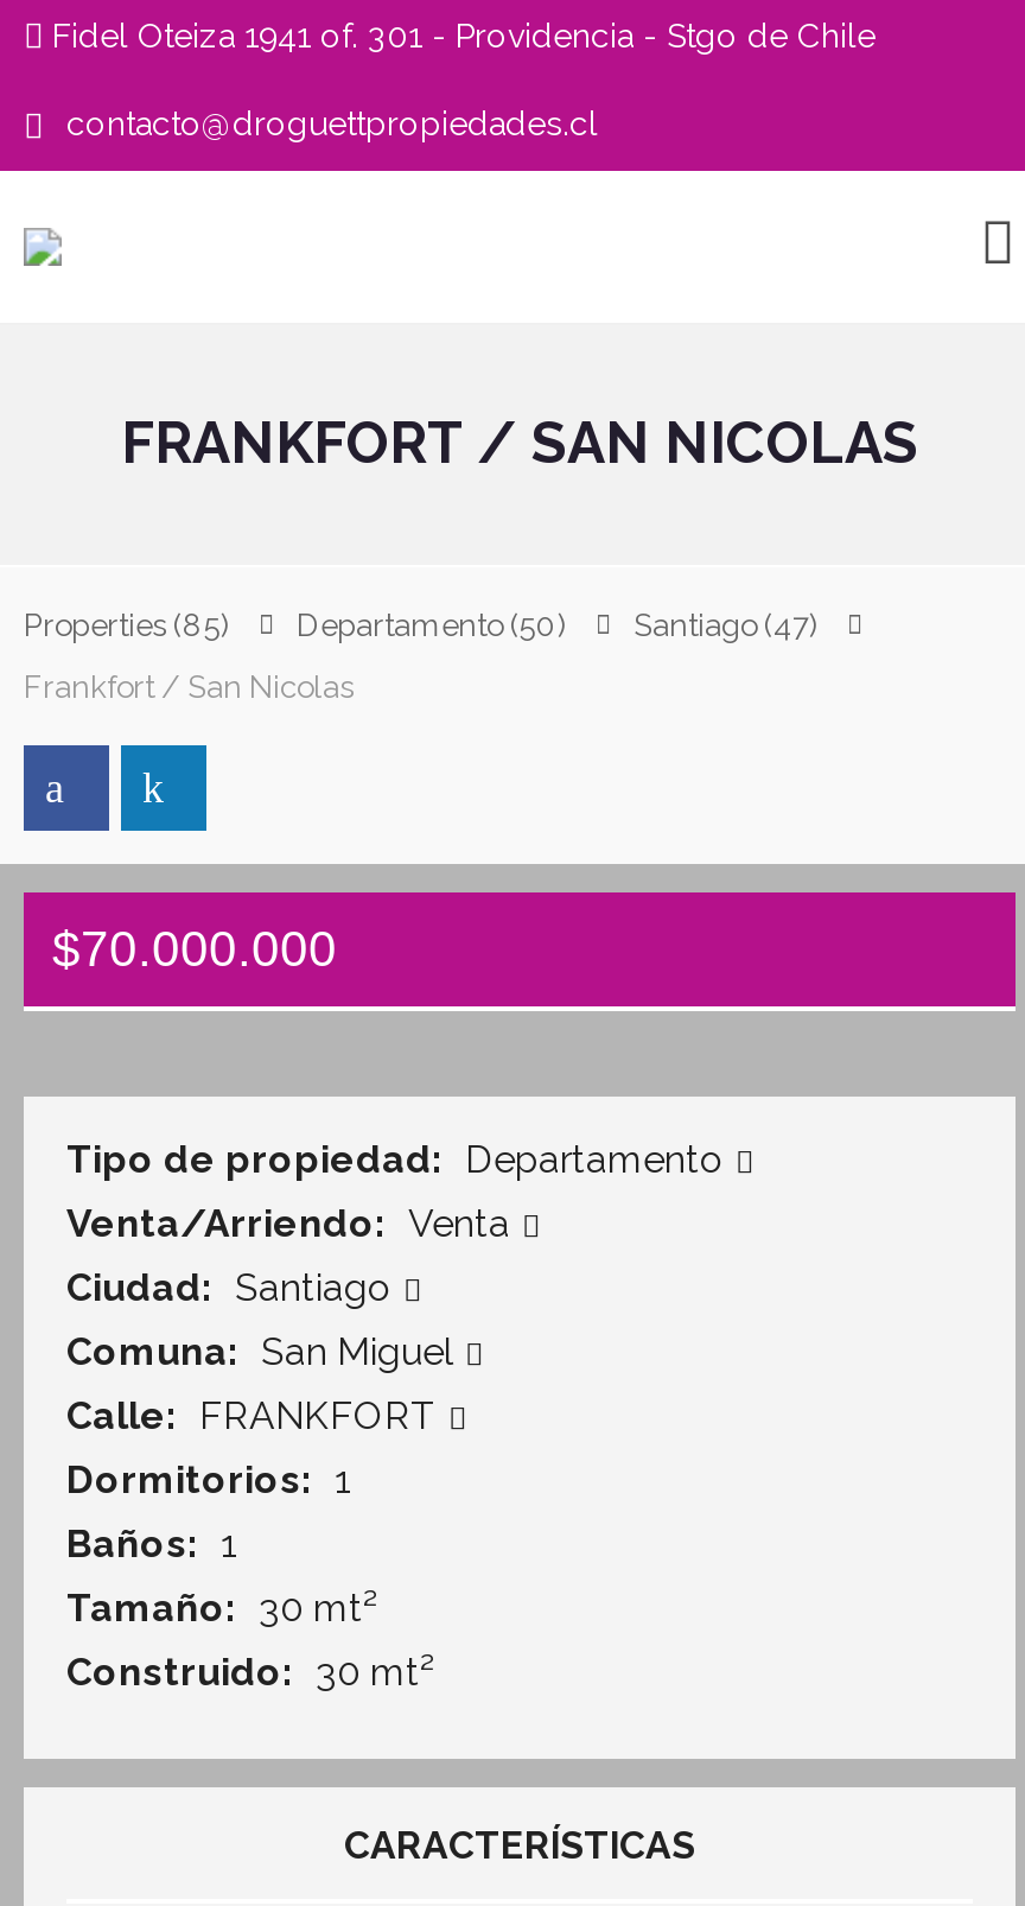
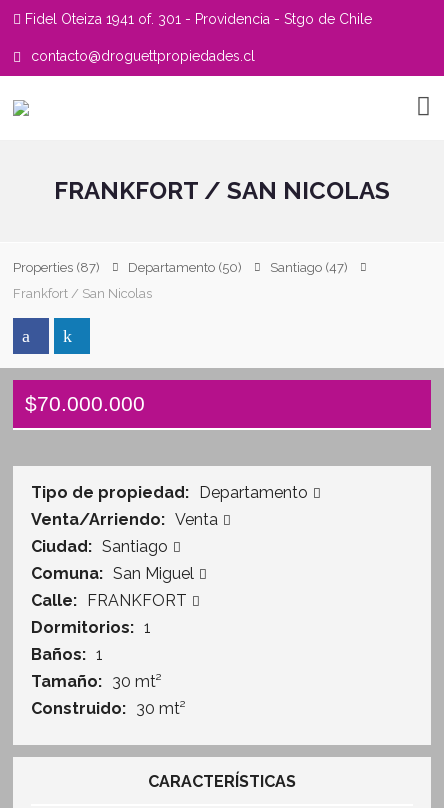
- Properties (85) Departamento (50) Santiago (47)
+ Properties (87) Departamento (50) Santiago (47)
